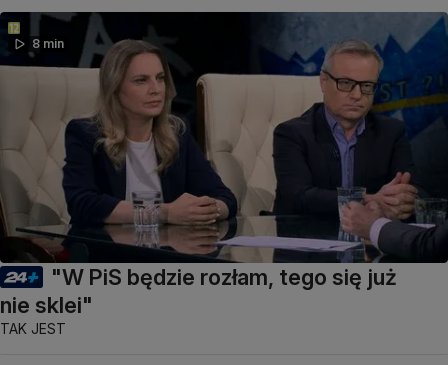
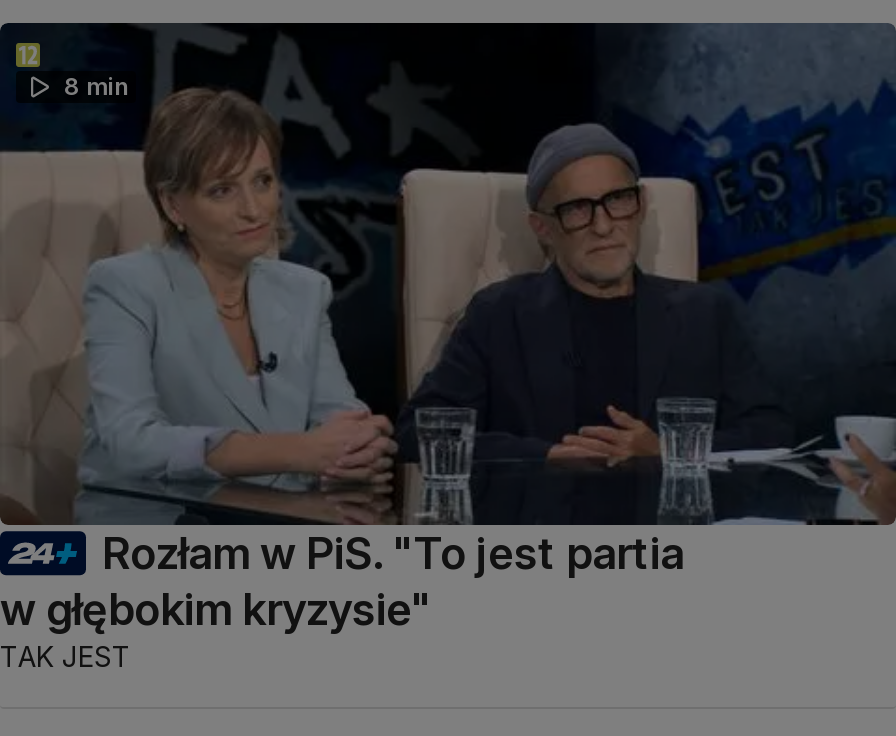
- [image]
- "W PiS będzie rozłam, tego się już
- nie sklei"
+ [image]
+ Rozłam w PiS. "To jest partia
+ w głębokim kryzysie"
